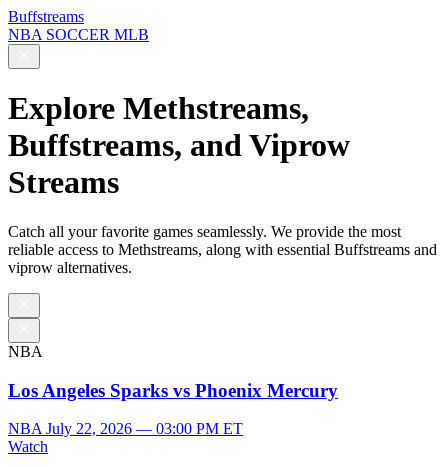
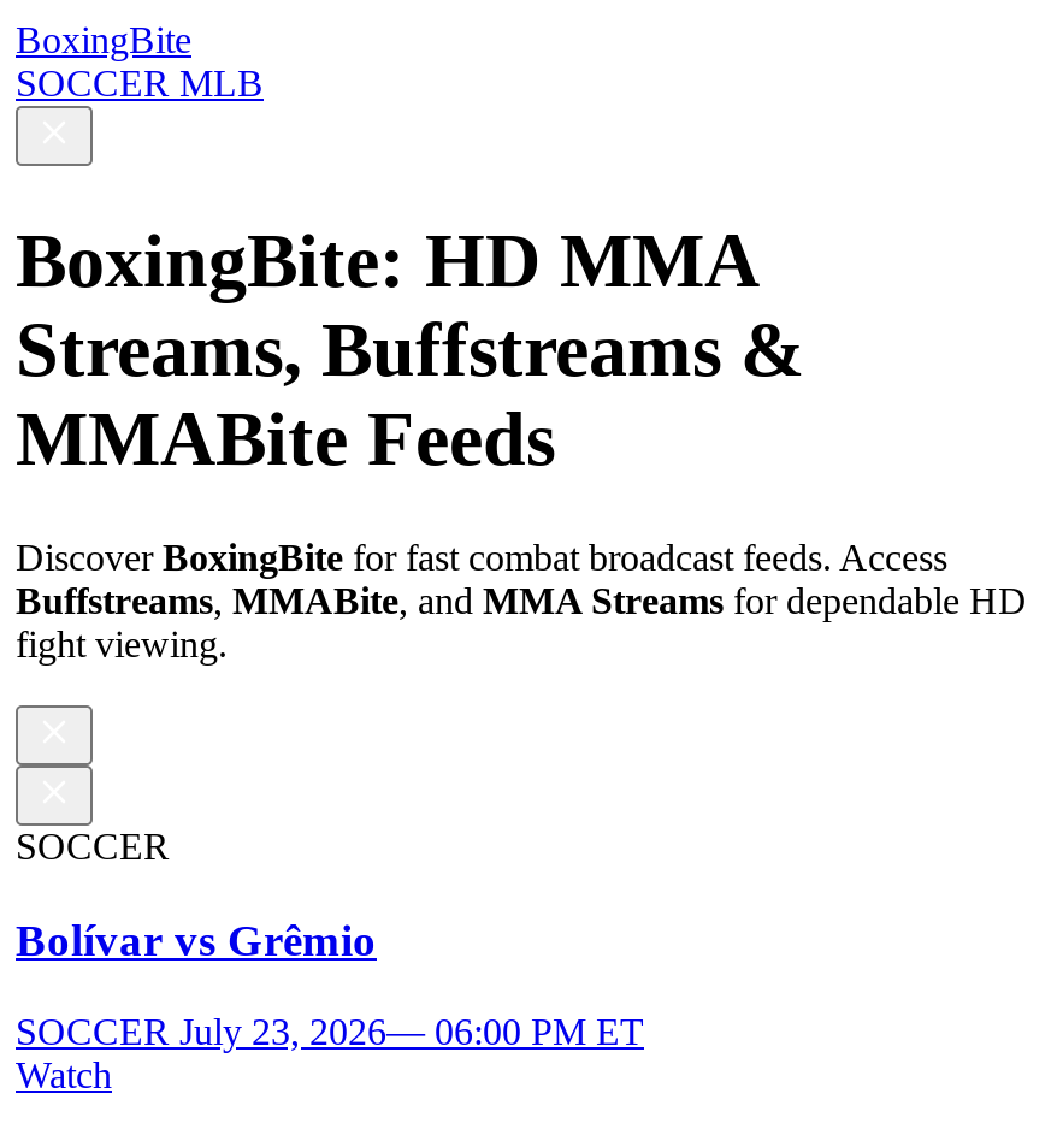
- Buffstreams
- NBA SOCCER MLB
+ BoxingBite
+ SOCCER MLB

- Explore Methstreams,
- Buffstreams, and Viprow
- Streams
+ BoxingBite: HD MMA
+ Streams, Buffstreams &
+ MMABite Feeds

- Catch all your favorite games seamlessly. We provide the most
- reliable access to Methstreams, along with essential Buffstreams and
- viprow alternatives.
+ Discover BoxingBite for fast combat broadcast feeds. Access
+ Buffstreams, MMABite, and MMA Streams for dependable HD
+ fight viewing.

- NBA
+ SOCCER

- Los Angeles Sparks vs Phoenix Mercury
+ Bolívar vs Grêmio

- NBA July 22, 2026 — 03:00 PM ET
+ SOCCER July 23, 2026— 06:00 PM ET
